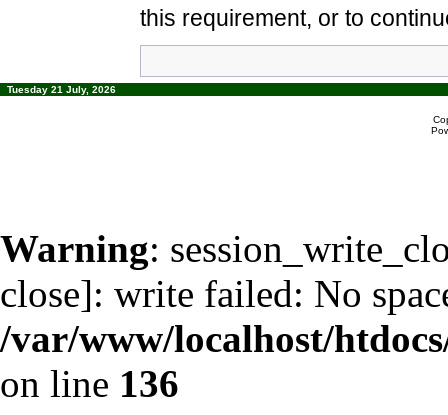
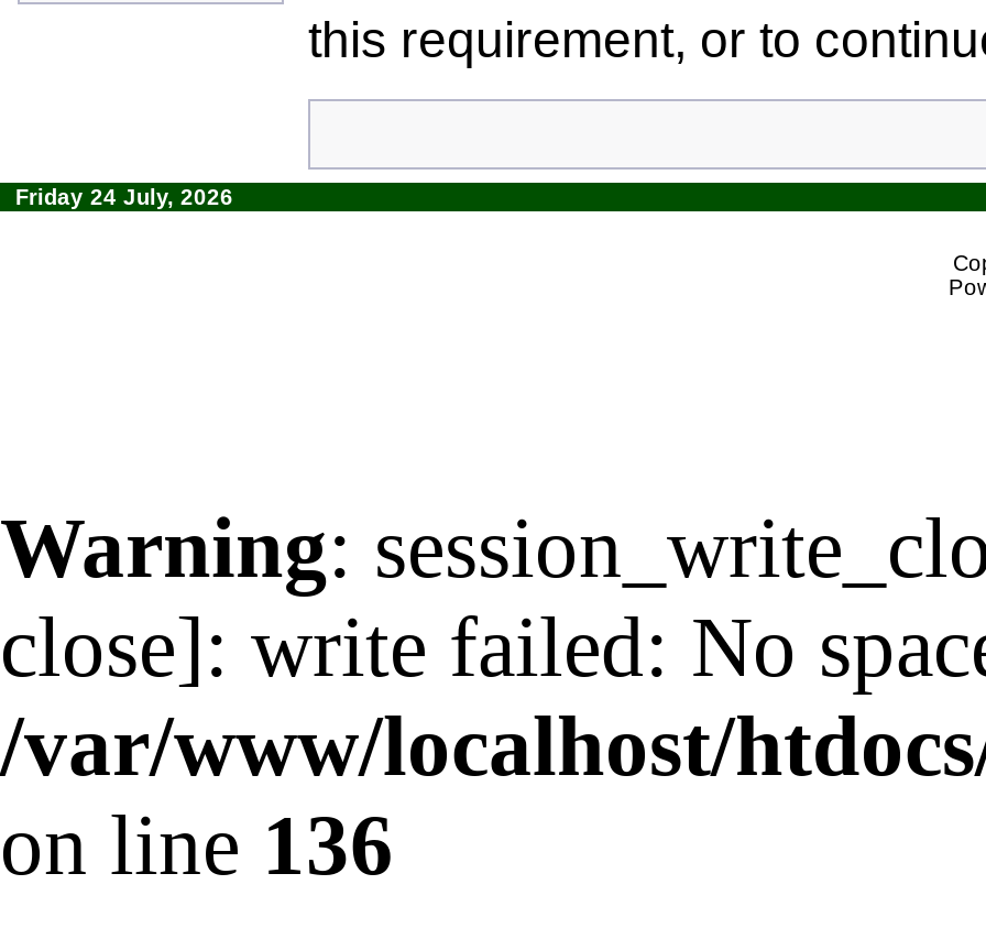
- Tuesday 21 July, 2026
+ Friday 24 July, 2026
